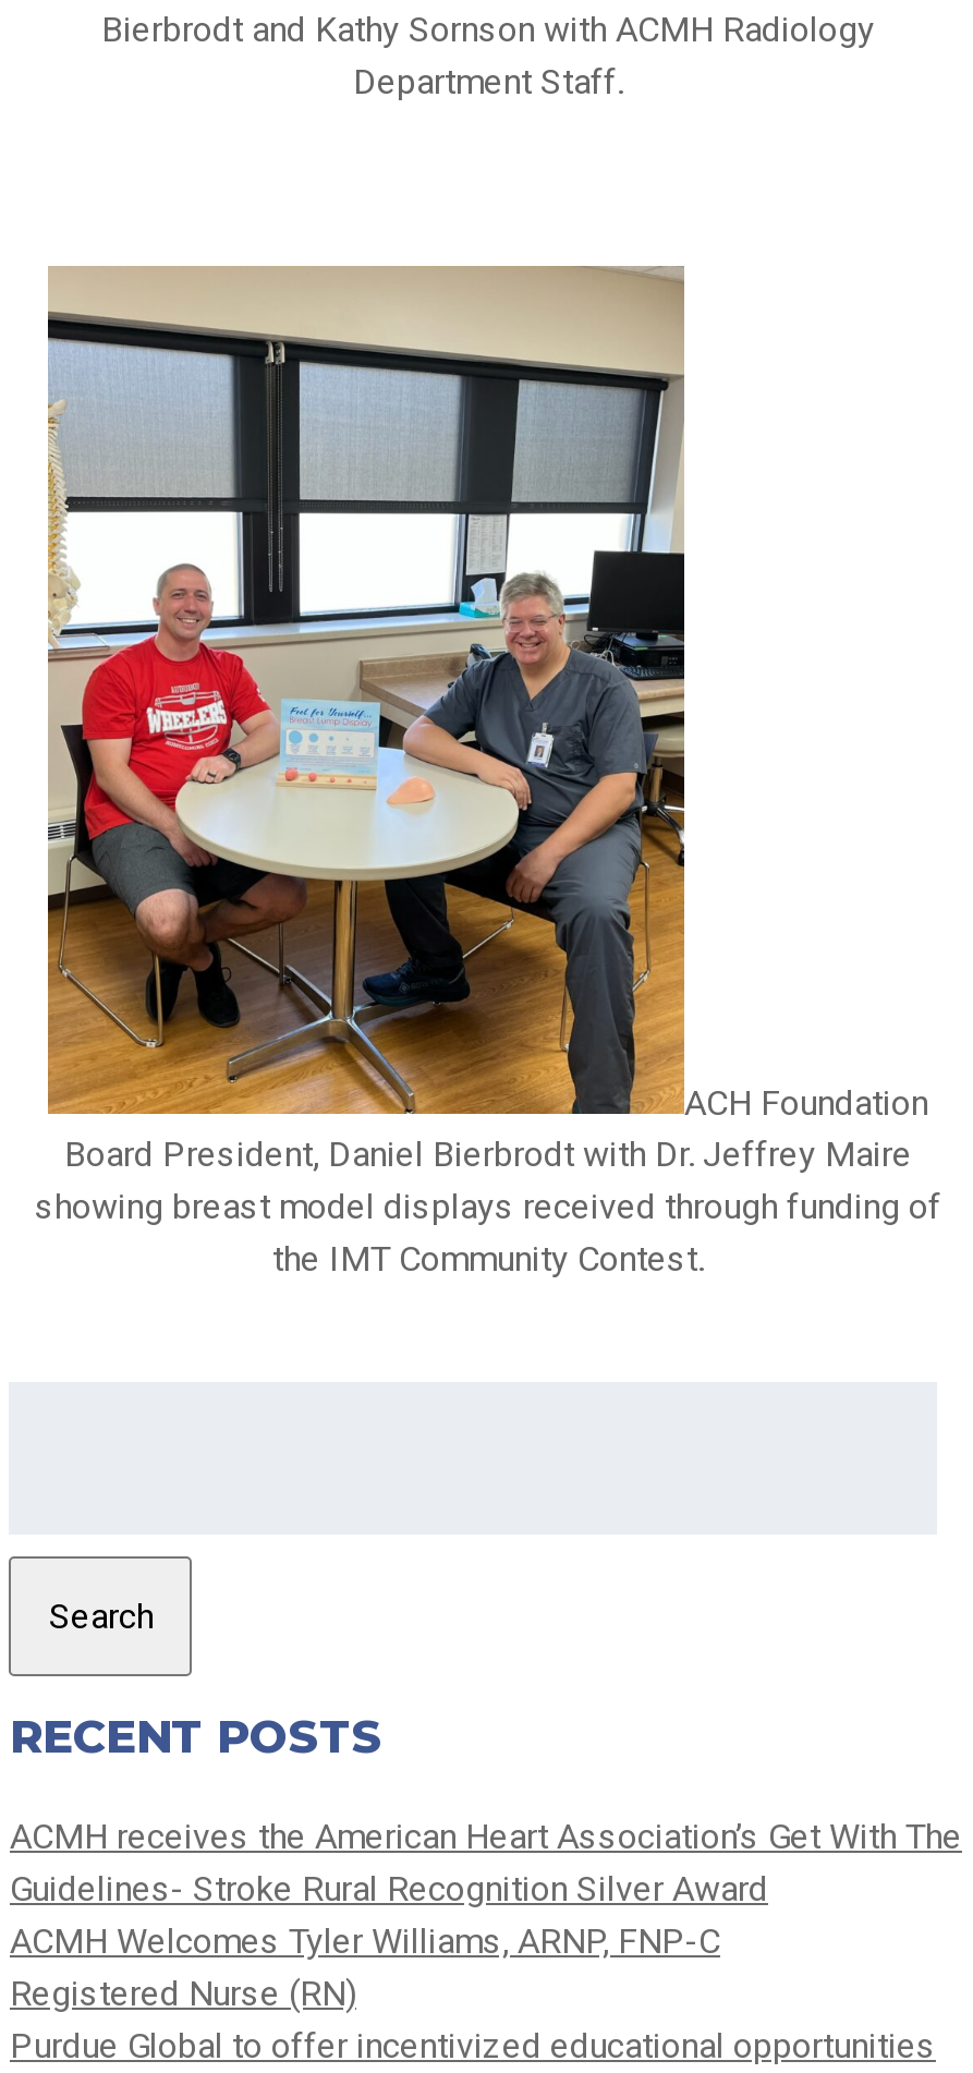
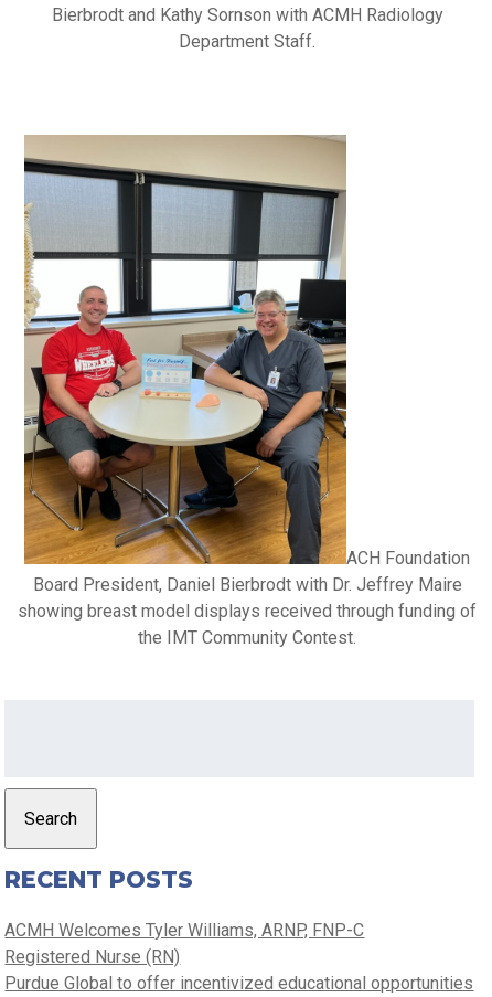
- ACMH receives the American Heart Association’s Get With The
- Guidelines- Stroke Rural Recognition Silver Award
